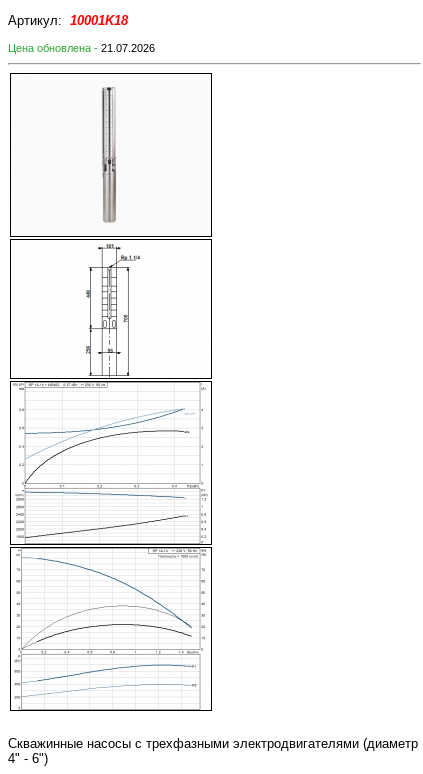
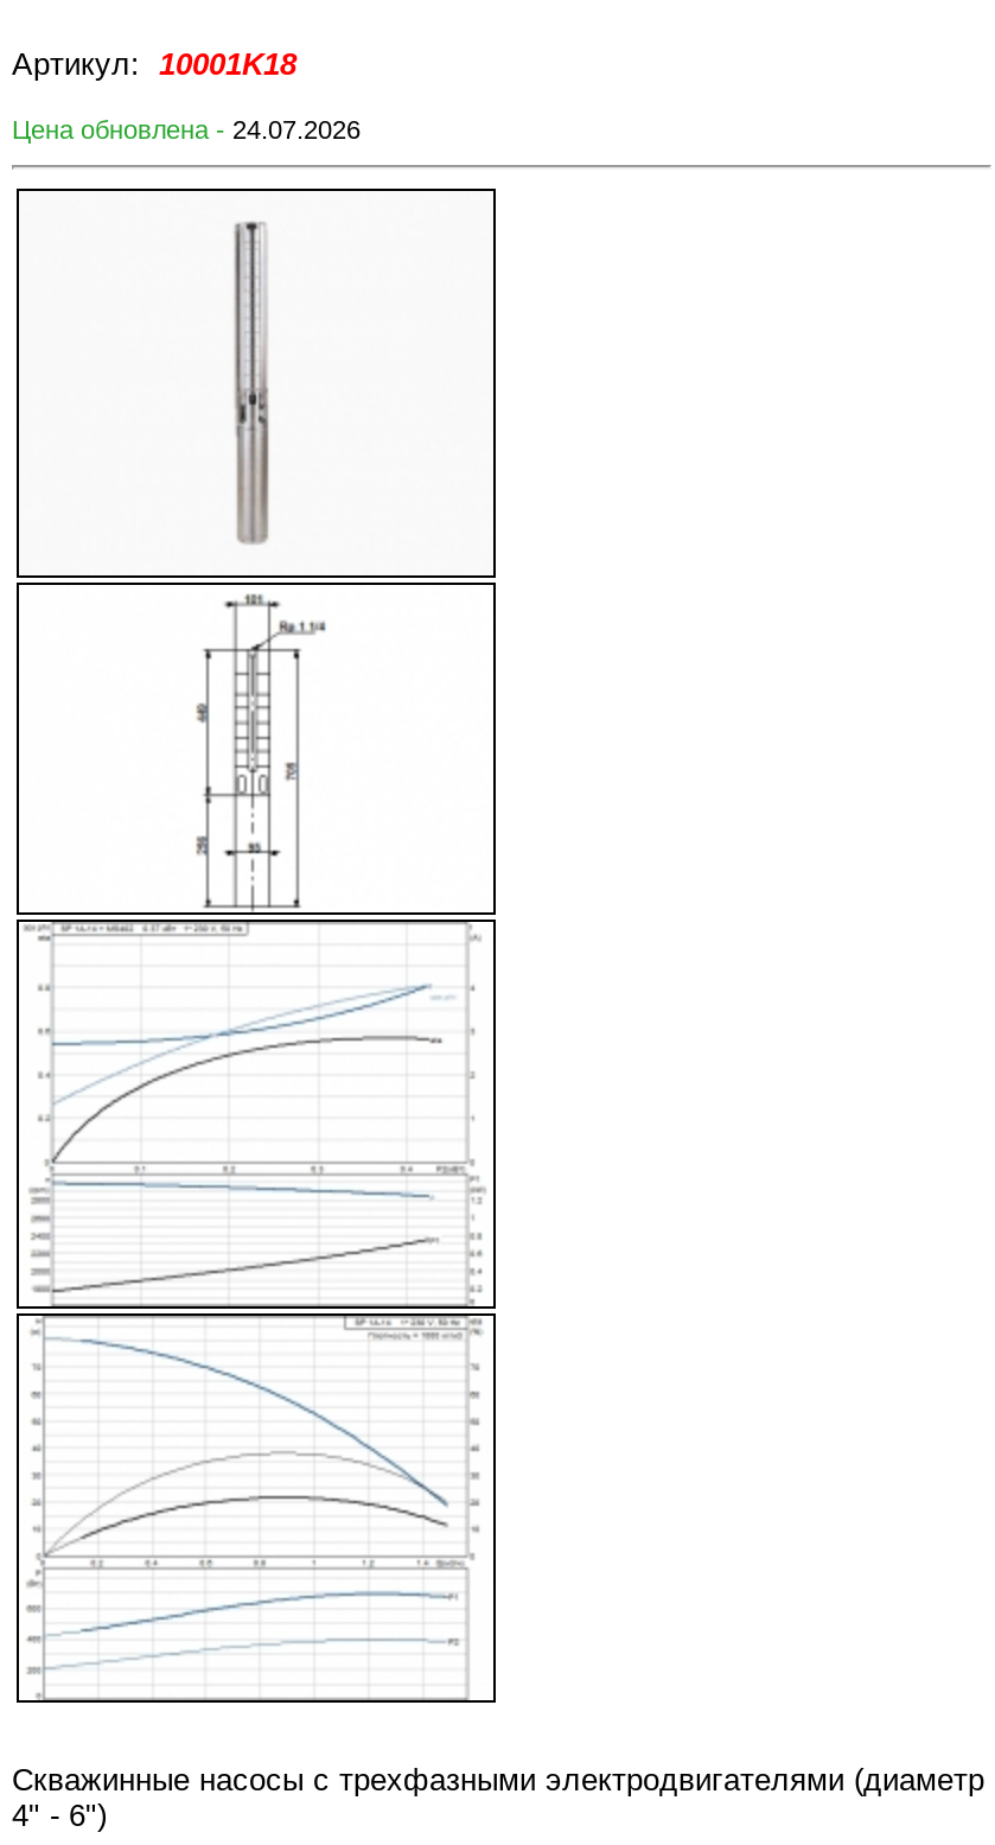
- Цена обновлена - 21.07.2026
+ Цена обновлена - 24.07.2026
